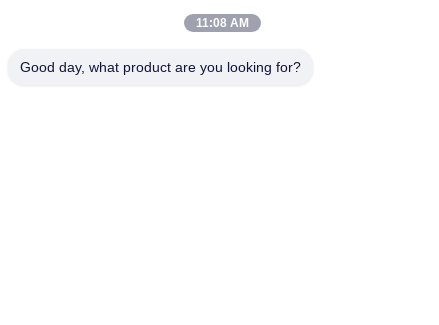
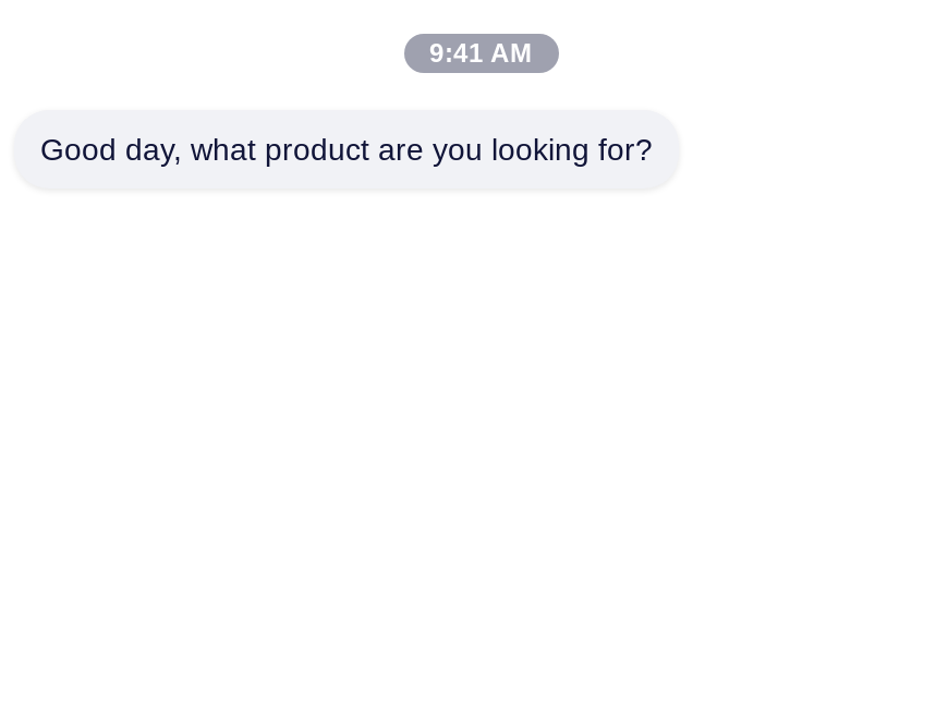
- 11:08 AM
+ 9:41 AM
